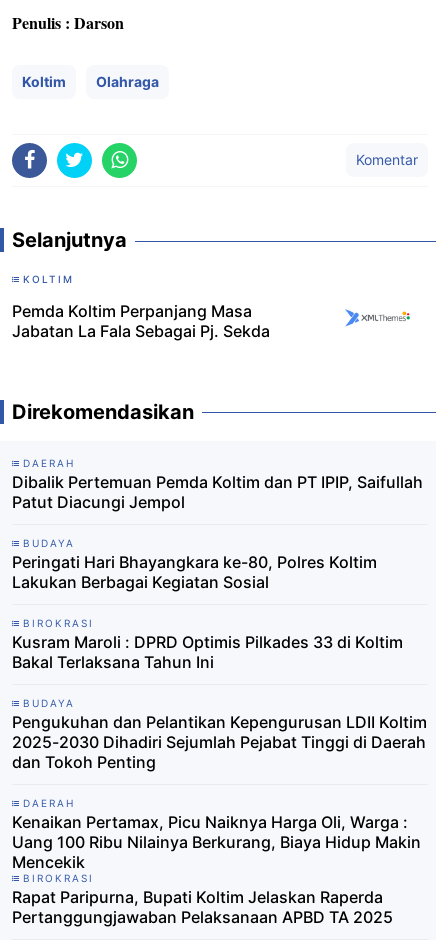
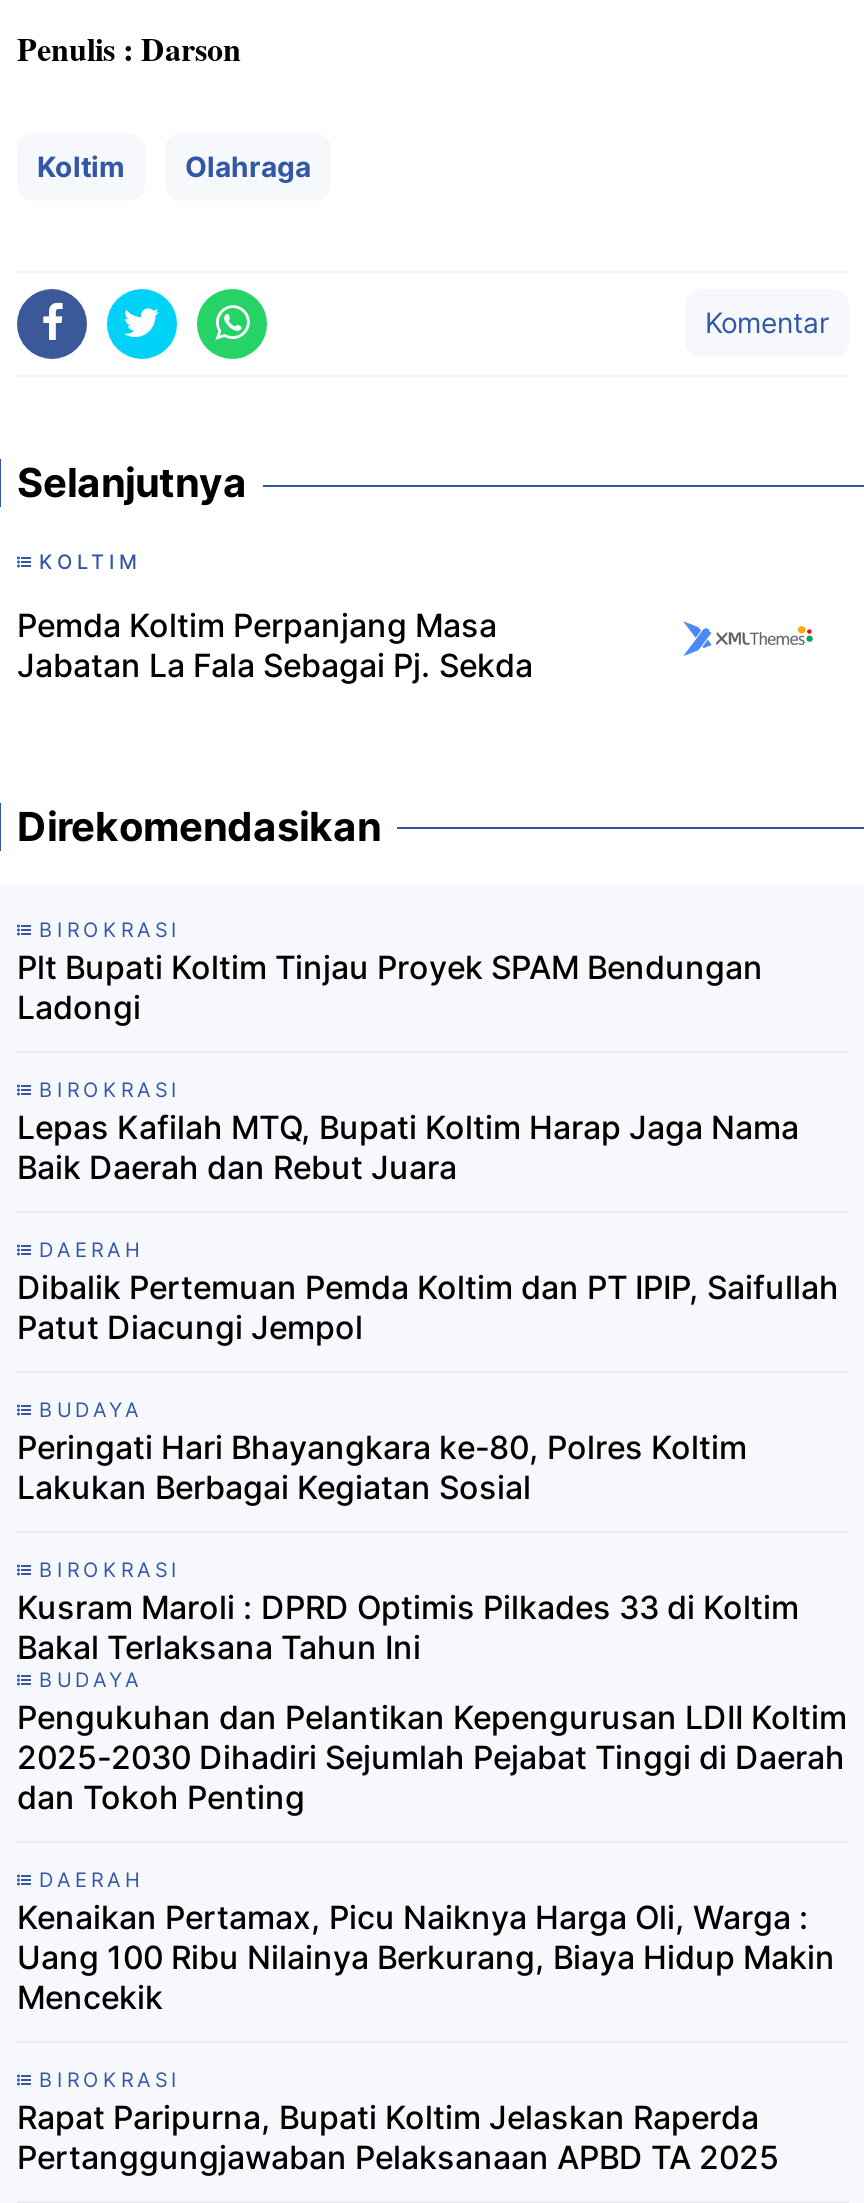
+ BIROKRASI
+ Plt Bupati Koltim Tinjau Proyek SPAM Bendungan
+ Ladongi
+ BIROKRASI
+ Lepas Kafilah MTQ, Bupati Koltim Harap Jaga Nama
+ Baik Daerah dan Rebut Juara
